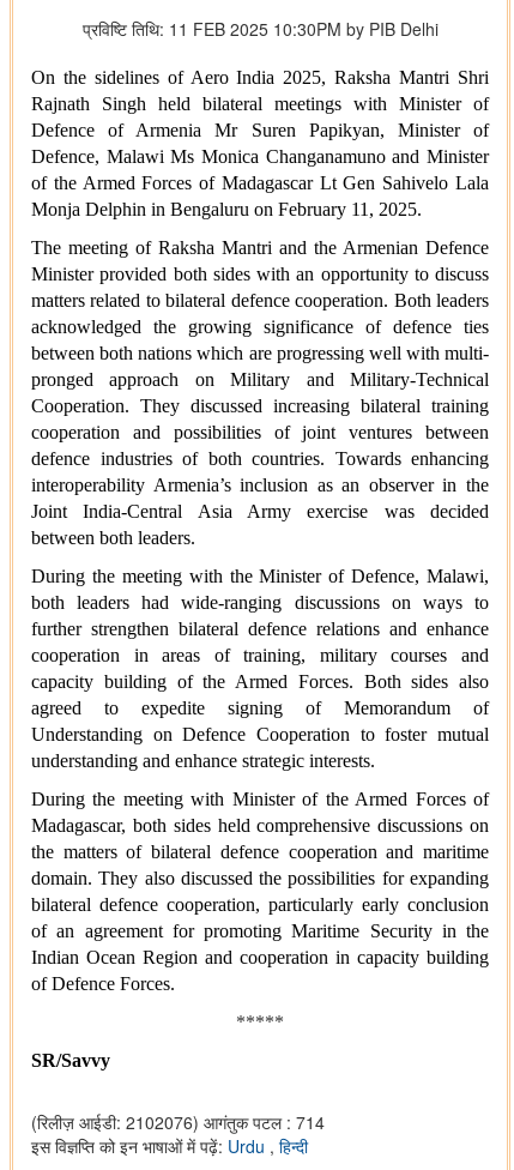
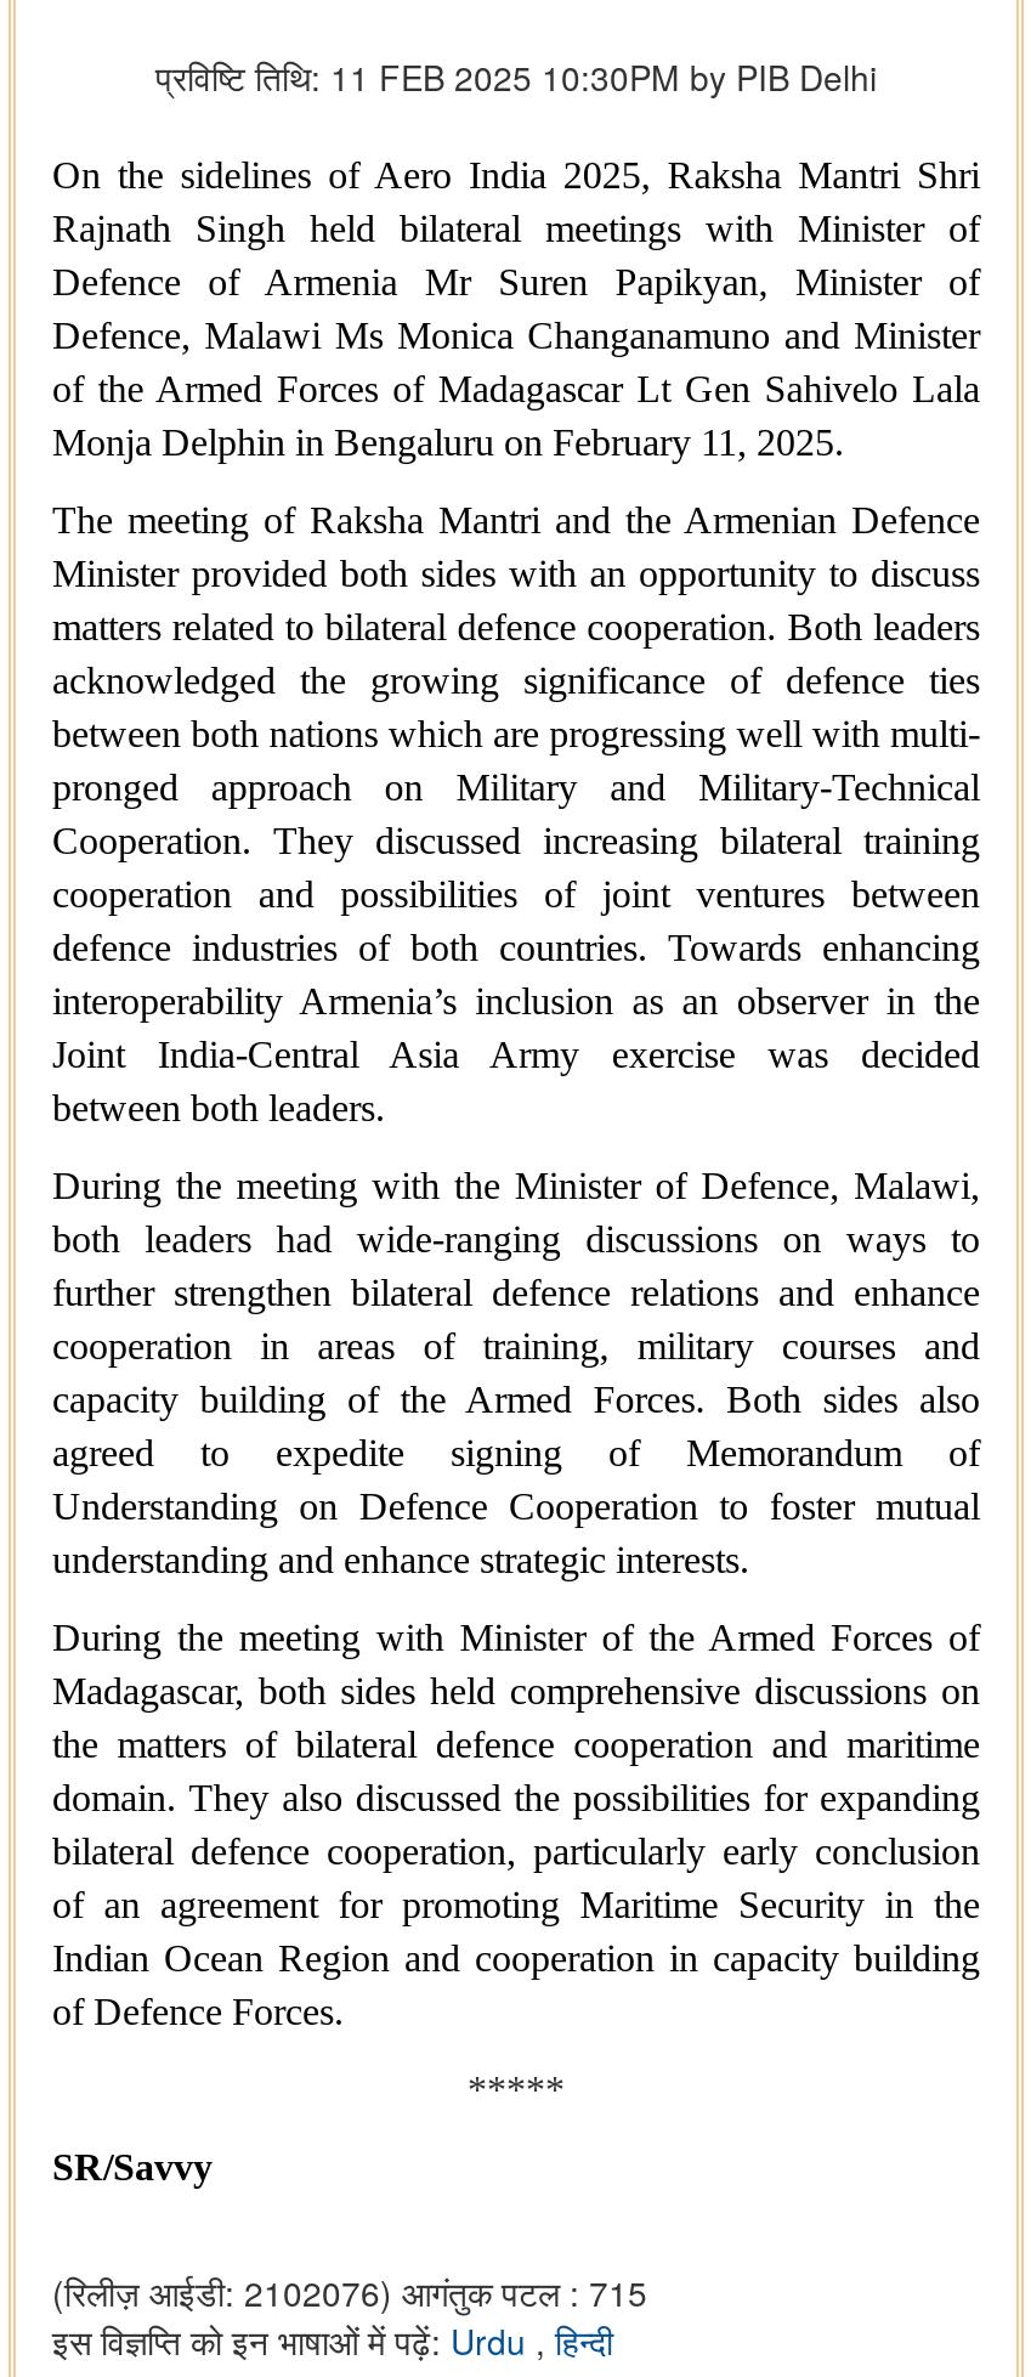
- (रिलीज़ आईडी: 2102076) आगंतुक पटल : 714
+ (रिलीज़ आईडी: 2102076) आगंतुक पटल : 715
